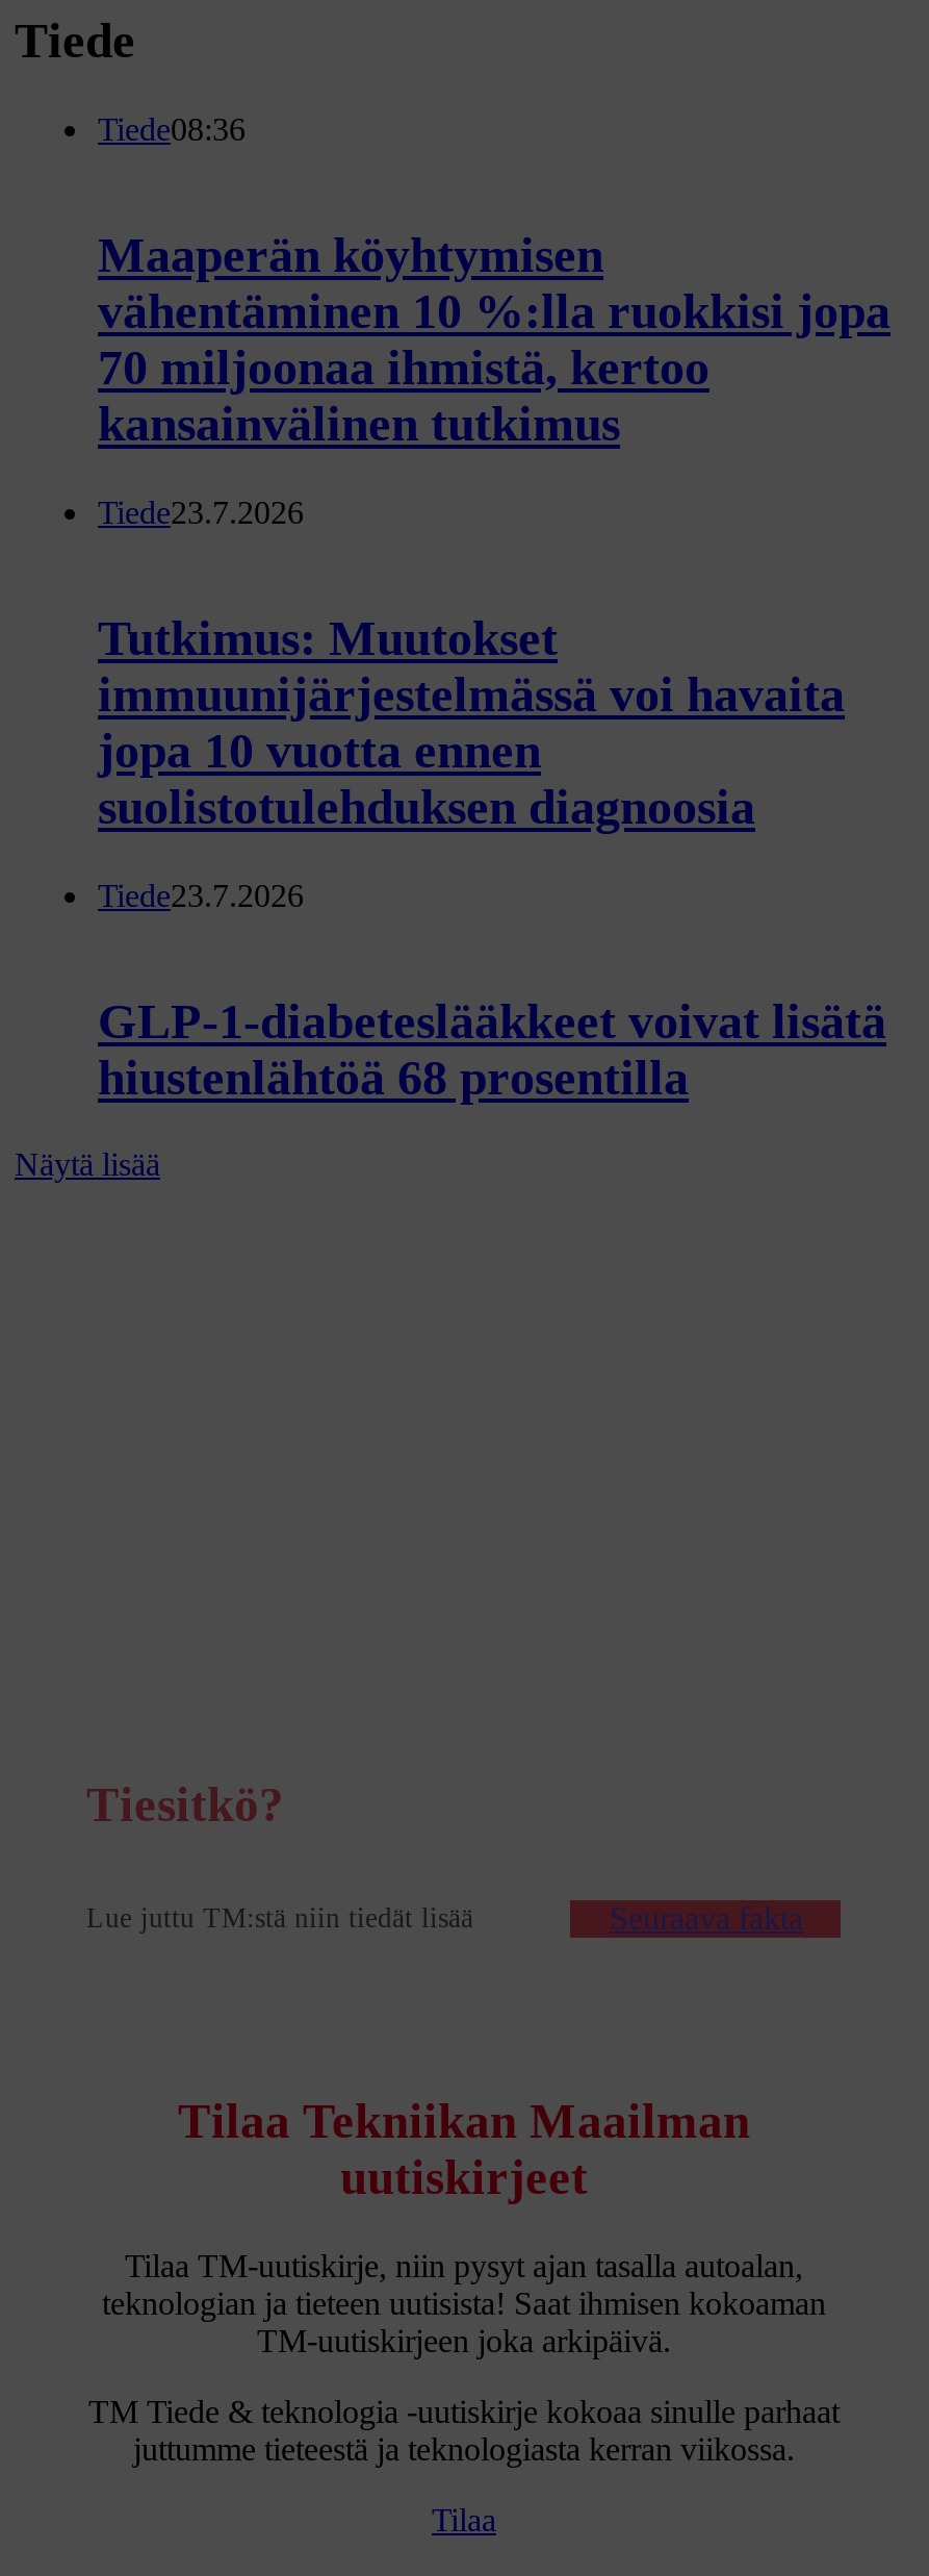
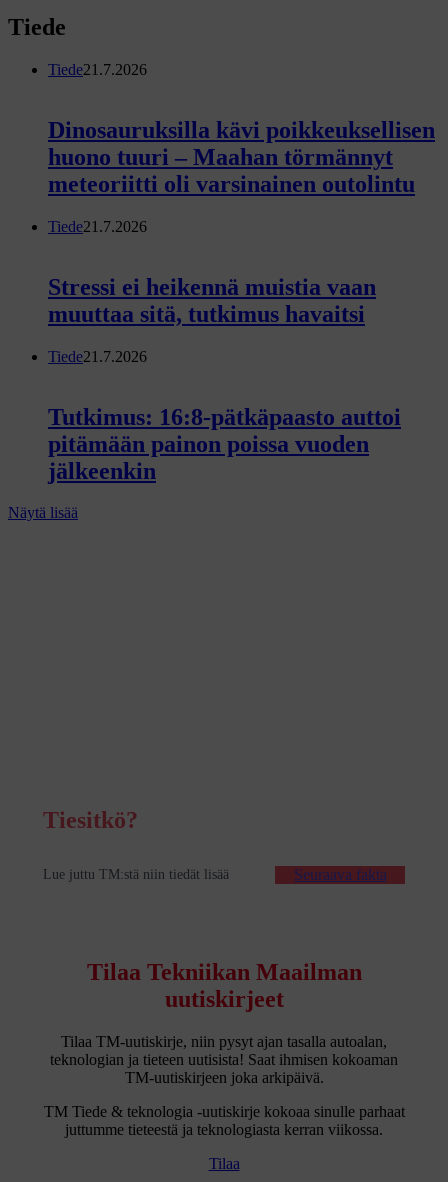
- Tiede08:36
+ Tiede21.7.2026

- Maaperän köyhtymisen
- vähentäminen 10 %:lla ruokkisi jopa
- 70 miljoonaa ihmistä, kertoo
- kansainvälinen tutkimus
+ Dinosauruksilla kävi poikkeuksellisen
+ huono tuuri – Maahan törmännyt
+ meteoriitti oli varsinainen outolintu

- Tiede23.7.2026
+ Tiede21.7.2026

- Tutkimus: Muutokset
- immuunijärjestelmässä voi havaita
- jopa 10 vuotta ennen
- suolistotulehduksen diagnoosia
+ Stressi ei heikennä muistia vaan
+ muuttaa sitä, tutkimus havaitsi

- Tiede23.7.2026
+ Tiede21.7.2026

- GLP-1-diabeteslääkkeet voivat lisätä
- hiustenlähtöä 68 prosentilla
+ Tutkimus: 16:8-pätkäpaasto auttoi
+ pitämään painon poissa vuoden
+ jälkeenkin
